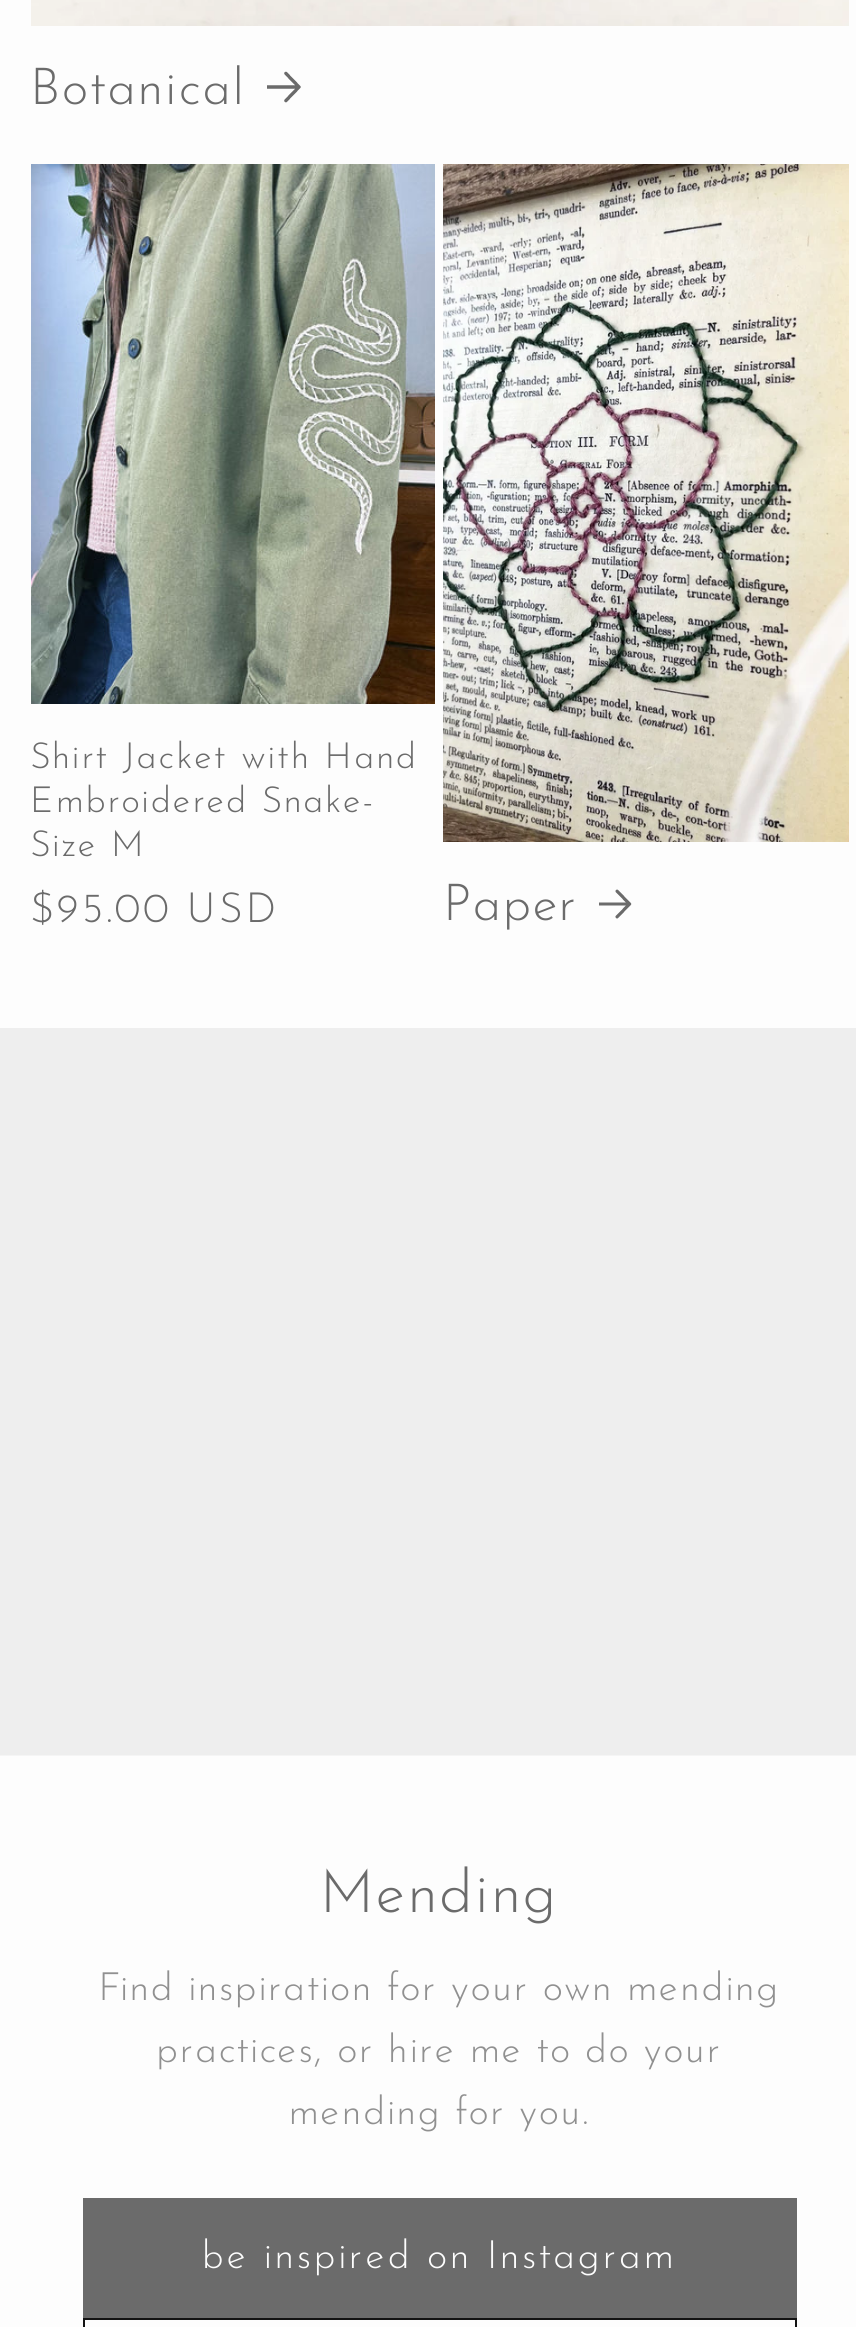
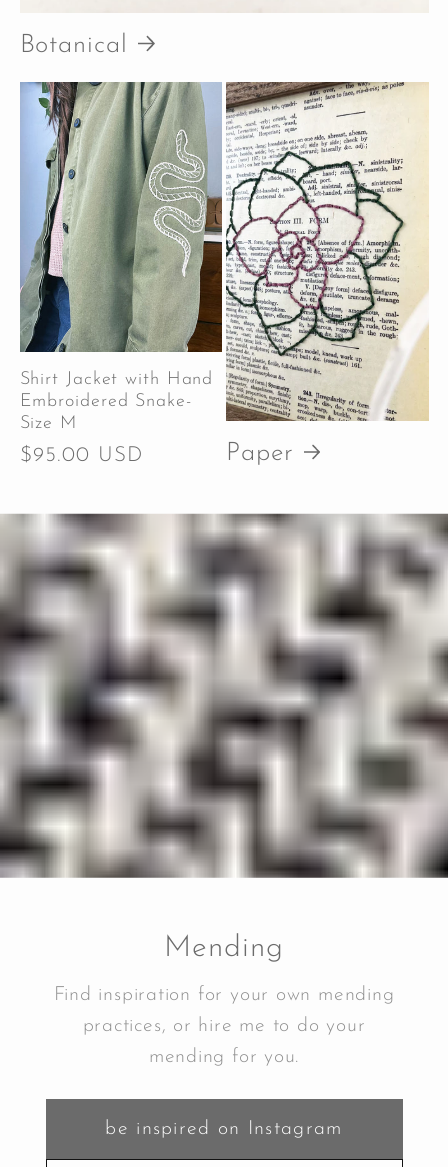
+ [image]
